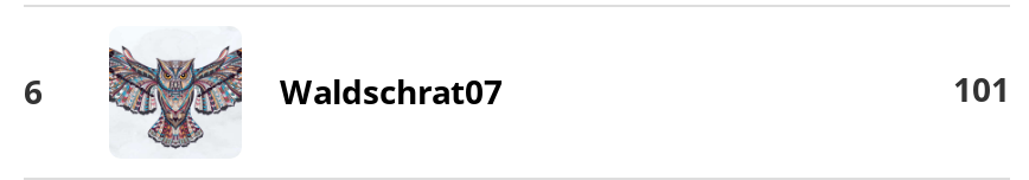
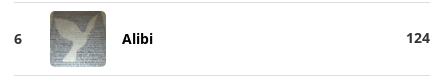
- [image]
- Waldschrat07
- 101
+ [image]
+ Alibi
+ 124
